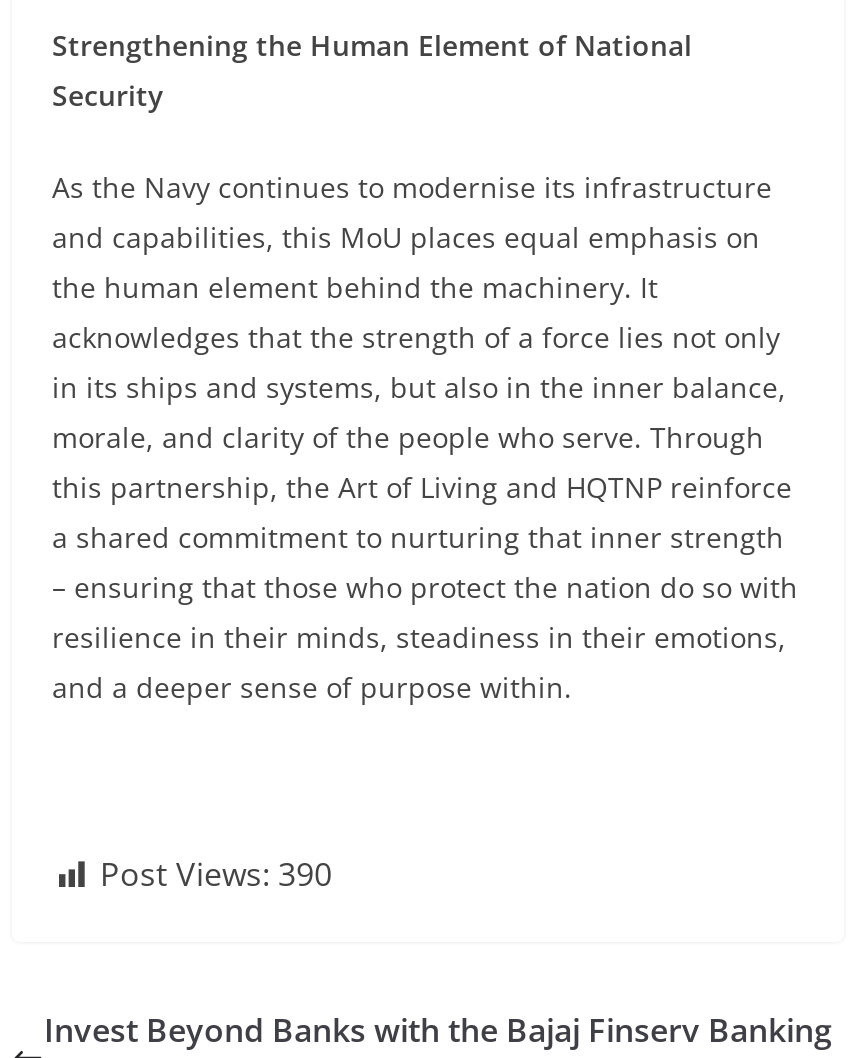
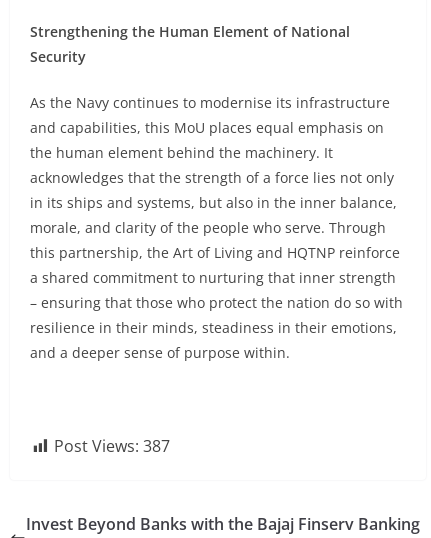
- Post Views: 390
+ Post Views: 387
